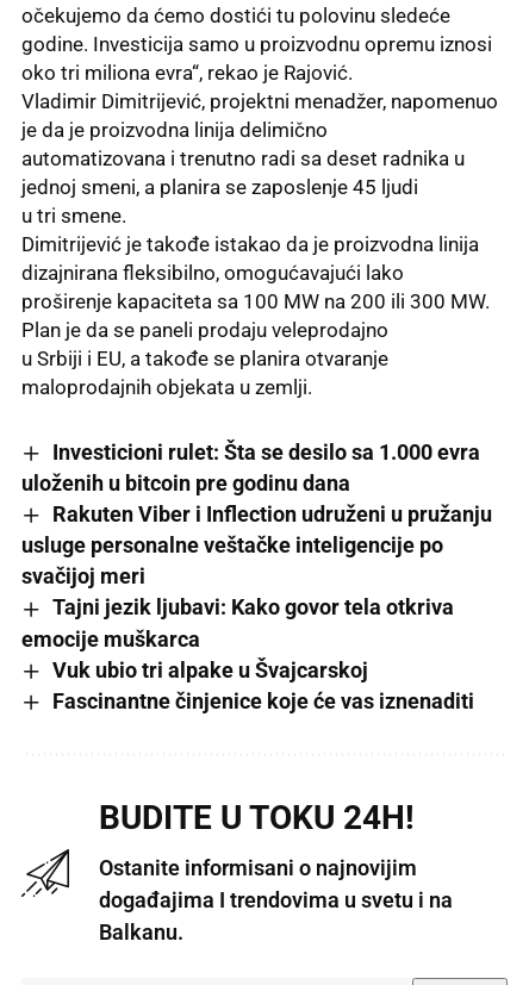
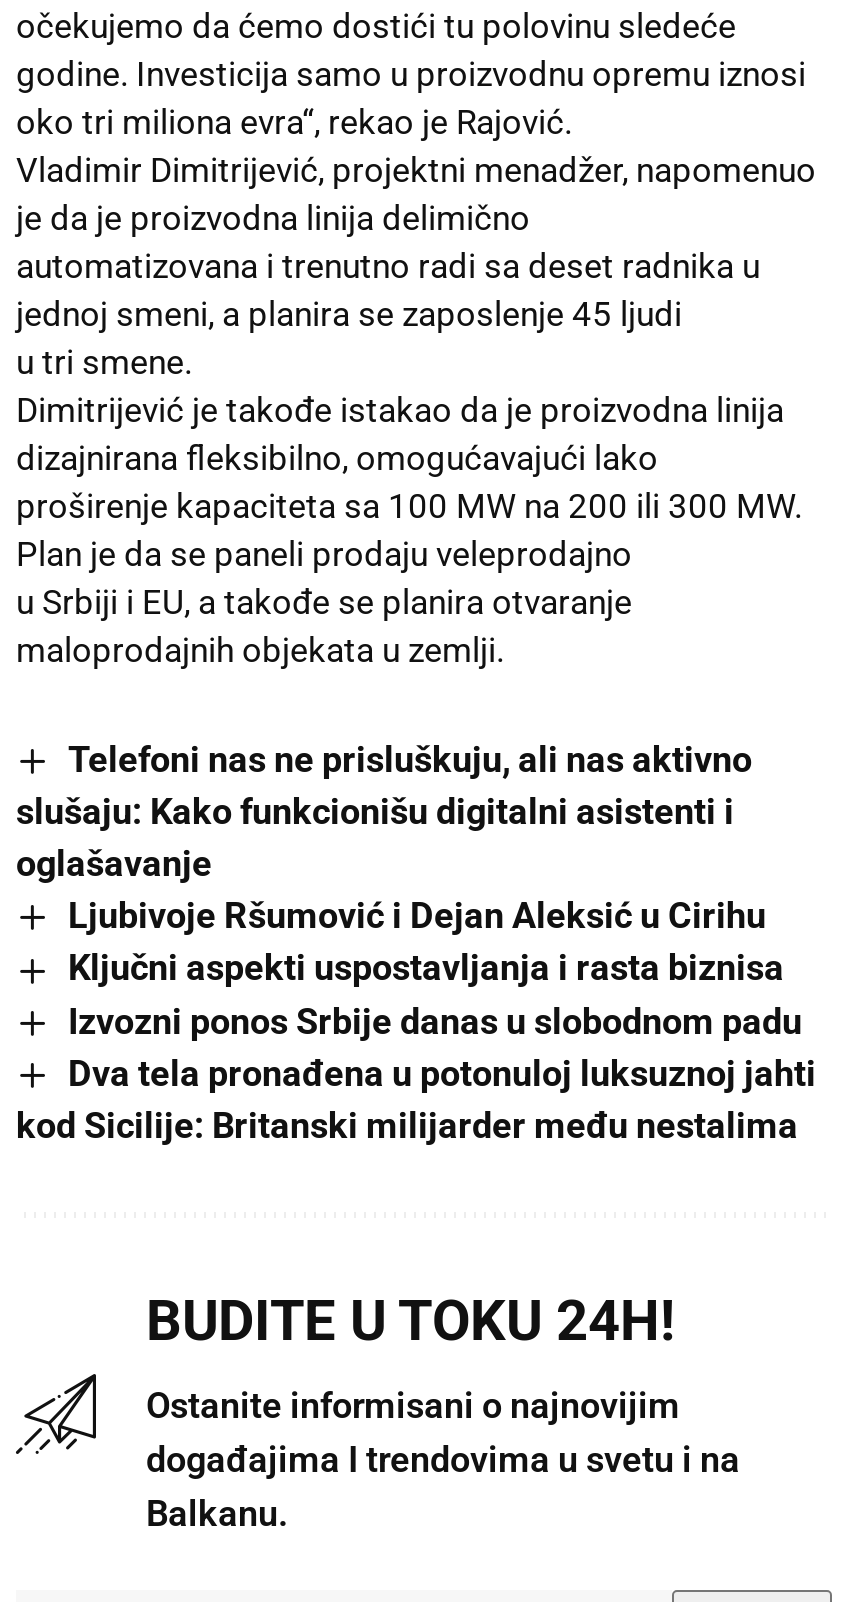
- Investicioni rulet: Šta se desilo sa 1.000 evra
- uloženih u bitcoin pre godinu dana
- Rakuten Viber i Inflection udruženi u pružanju
- usluge personalne veštačke inteligencije po
- svačijoj meri
- Tajni jezik ljubavi: Kako govor tela otkriva
- emocije muškarca
- Vuk ubio tri alpake u Švajcarskoj
- Fascinantne činjenice koje će vas iznenaditi
+ Telefoni nas ne prisluškuju, ali nas aktivno
+ slušaju: Kako funkcionišu digitalni asistenti i
+ oglašavanje
+ Ljubivoje Ršumović i Dejan Aleksić u Cirihu
+ Ključni aspekti uspostavljanja i rasta biznisa
+ Izvozni ponos Srbije danas u slobodnom padu
+ Dva tela pronađena u potonuloj luksuznoj jahti
+ kod Sicilije: Britanski milijarder među nestalima
